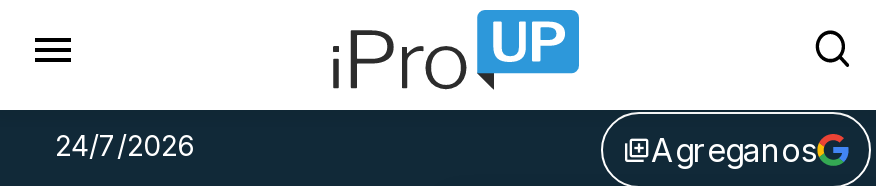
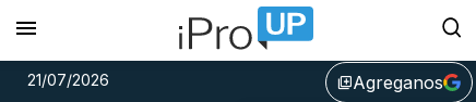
- 24/7/2026
+ 21/07/2026
